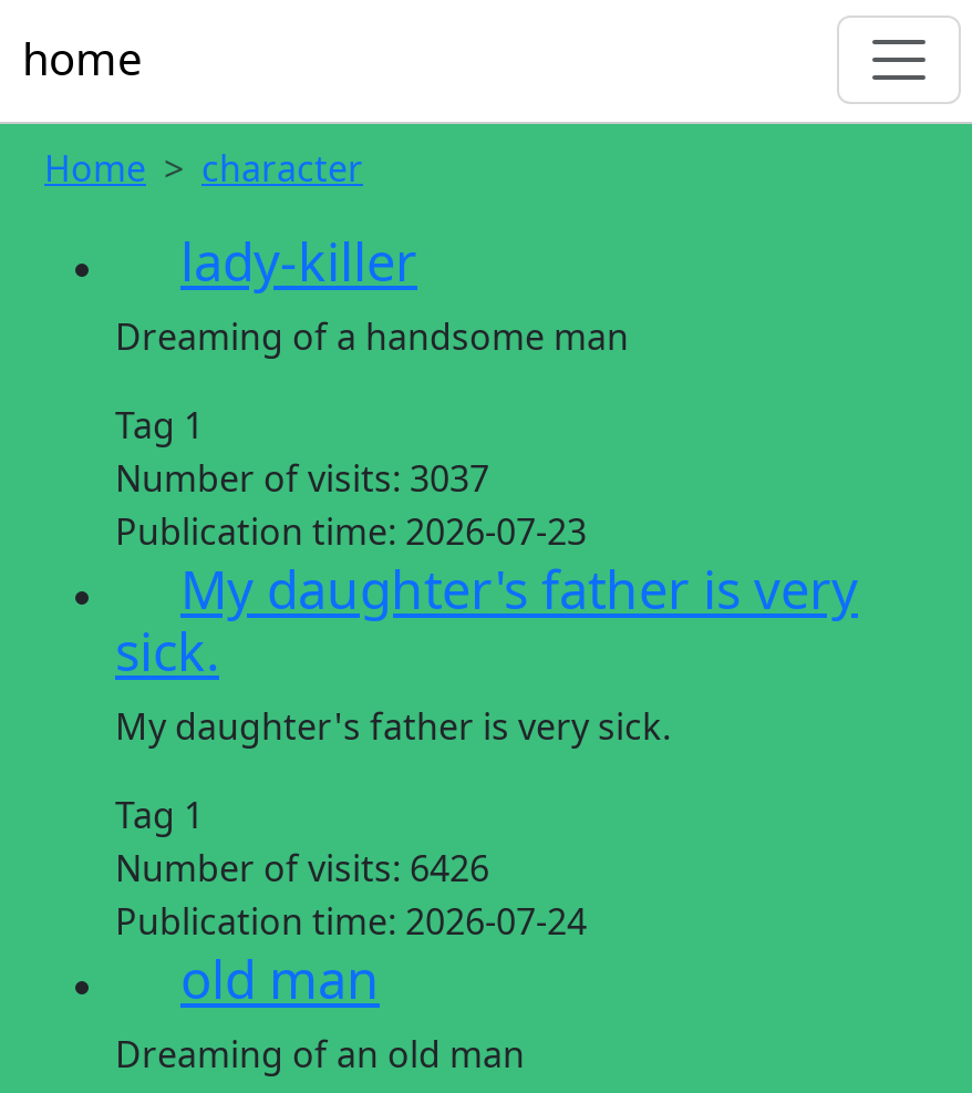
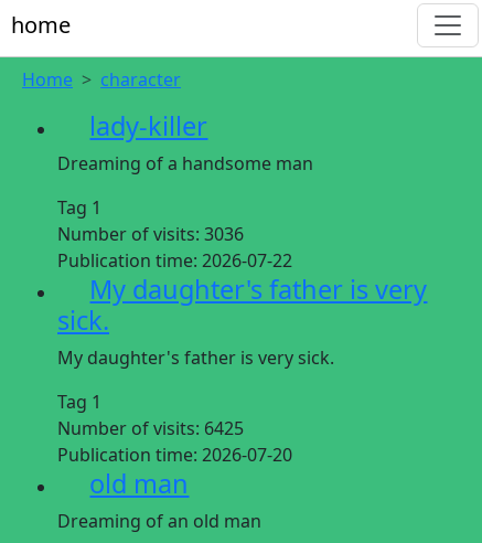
- Number of visits: 3037
+ Number of visits: 3036

- Publication time: 2026-07-23
+ Publication time: 2026-07-22

- Number of visits: 6426
+ Number of visits: 6425

- Publication time: 2026-07-24
+ Publication time: 2026-07-20
